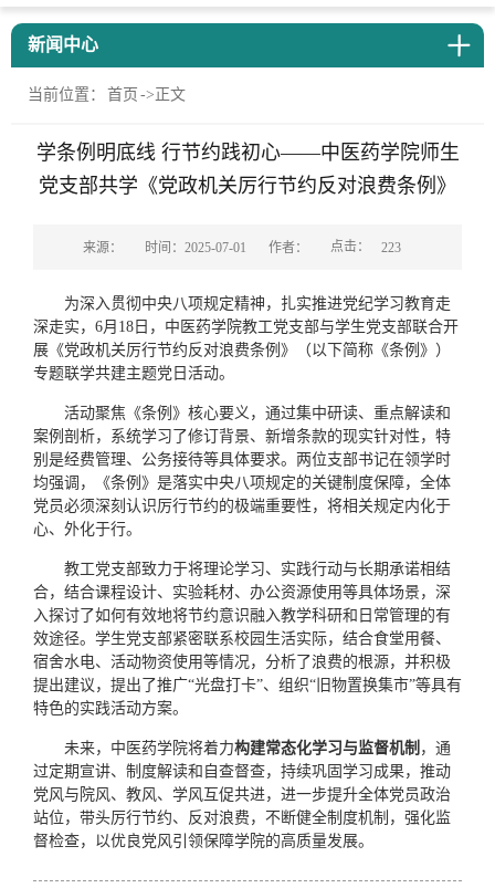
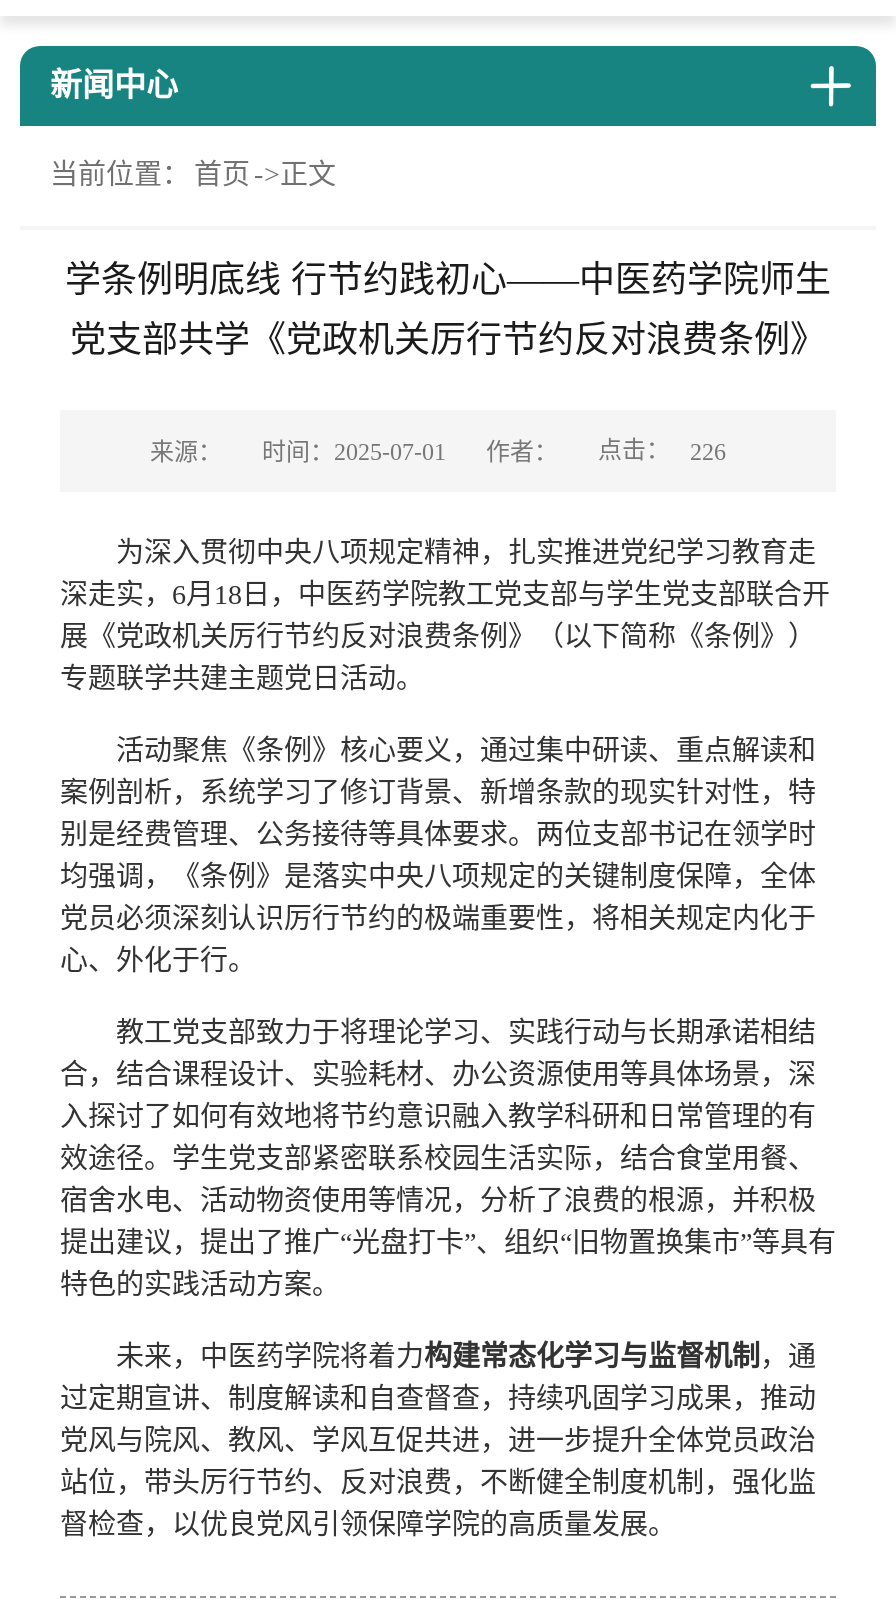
- 来源： 时间：2025-07-01 作者： 点击： 223
+ 来源： 时间：2025-07-01 作者： 点击： 226
